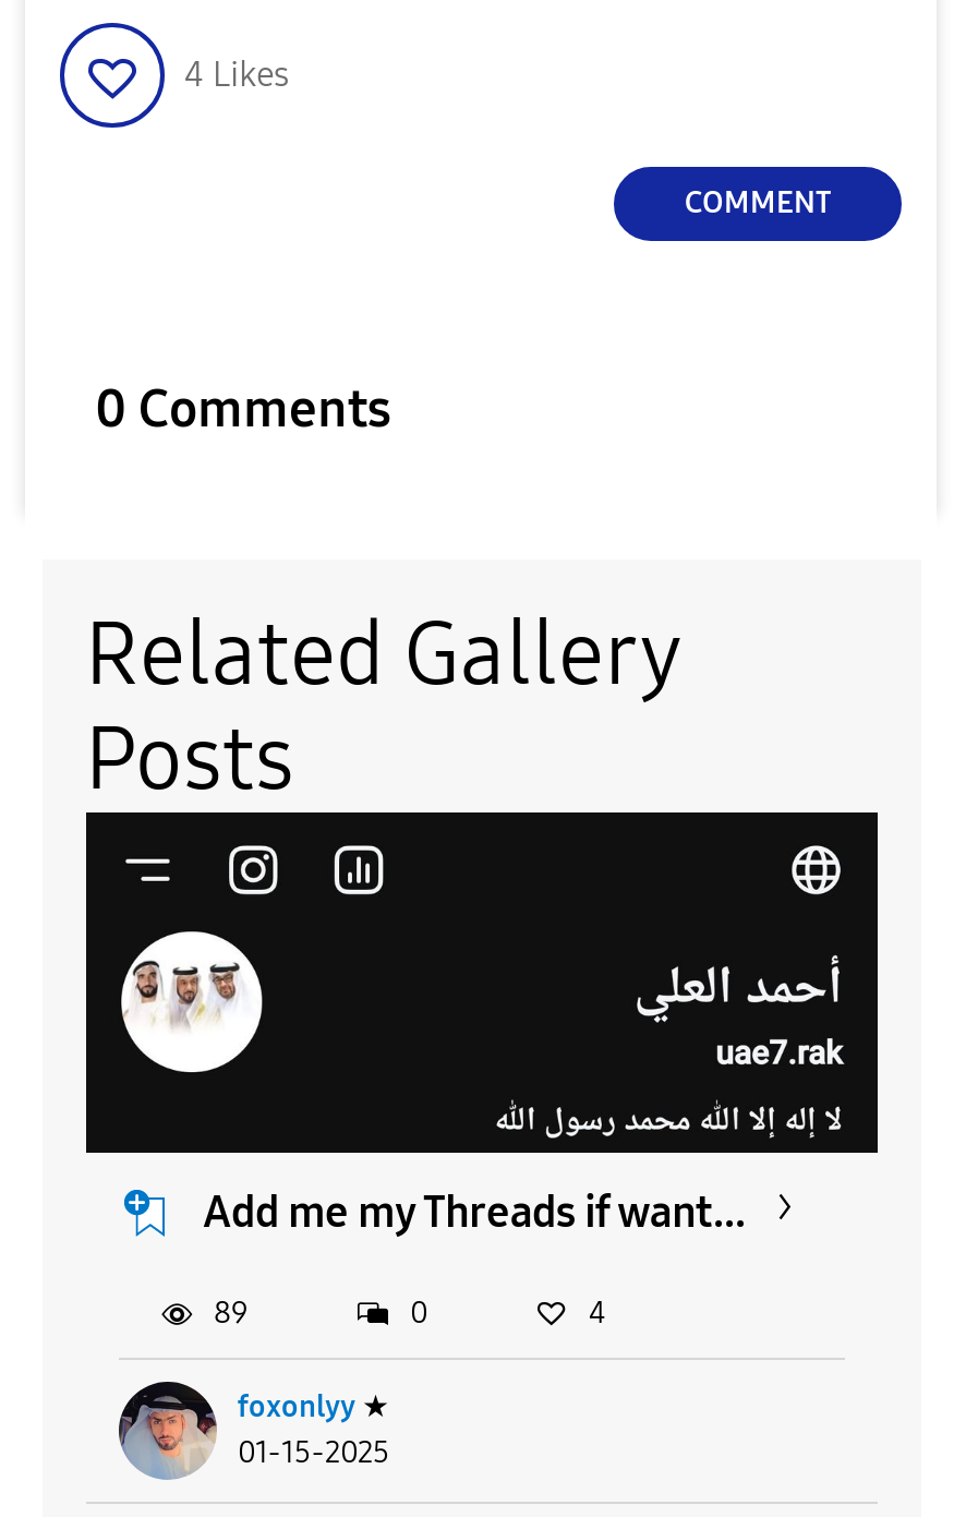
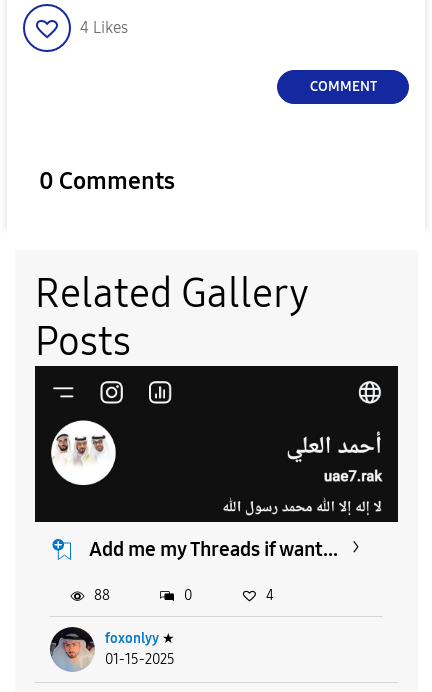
- 89
+ 88
